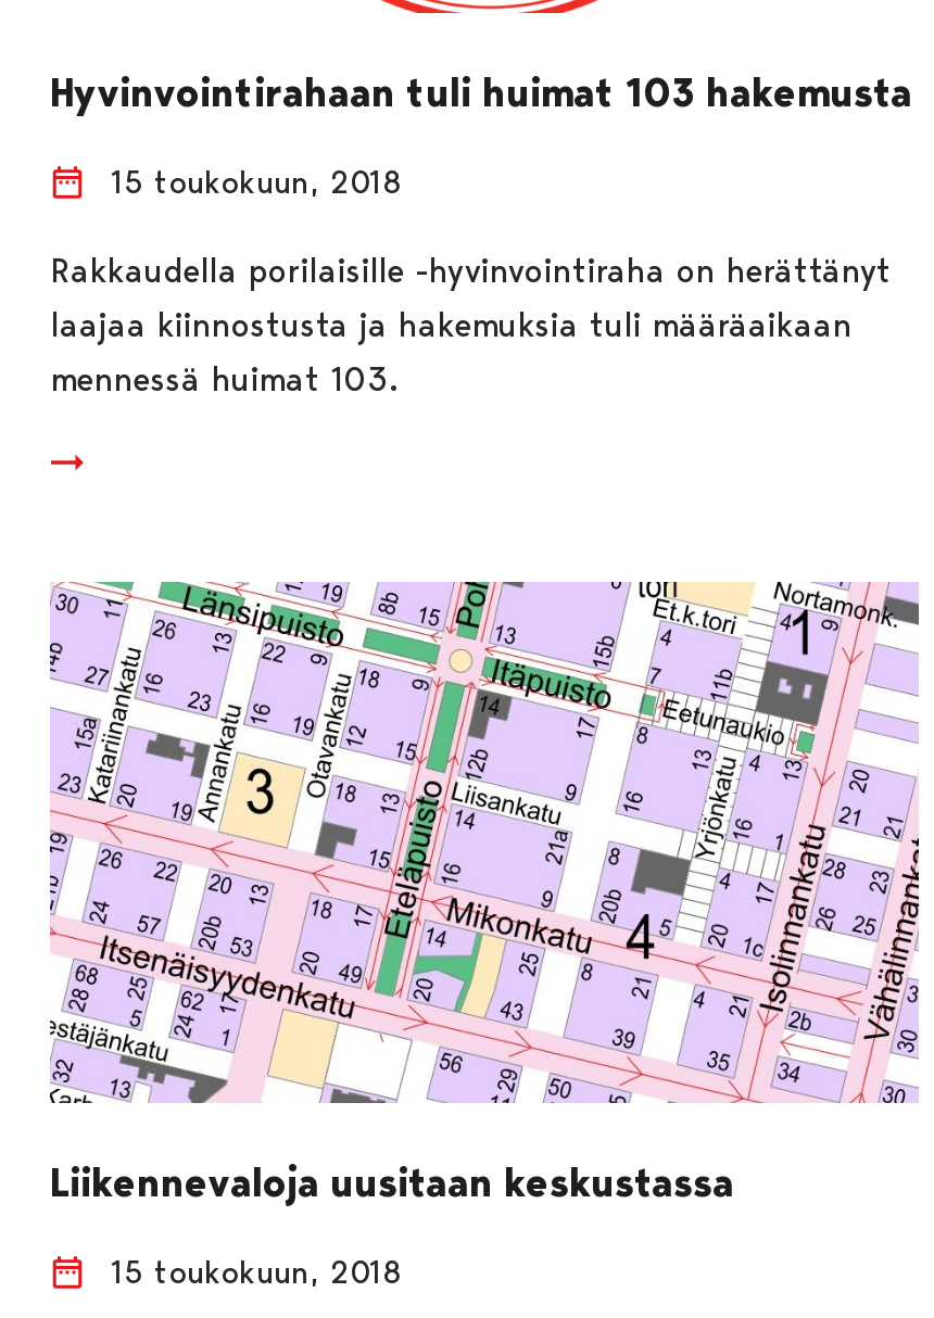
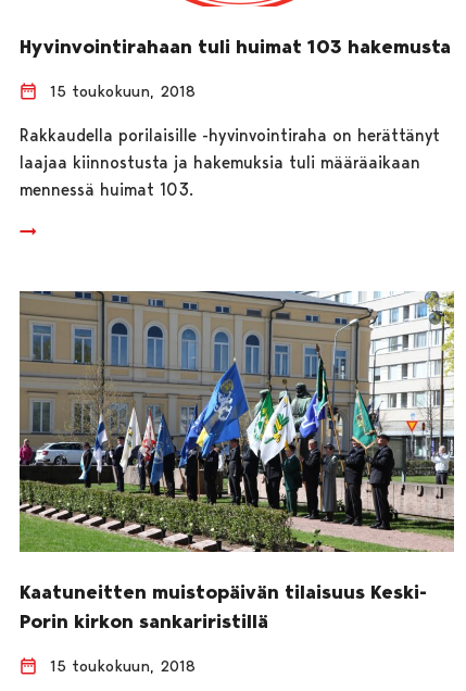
- [image]
- Liikennevaloja uusitaan keskustassa
+ [image]
+ Kaatuneitten muistopäivän tilaisuus Keski-
+ Porin kirkon sankariristillä
